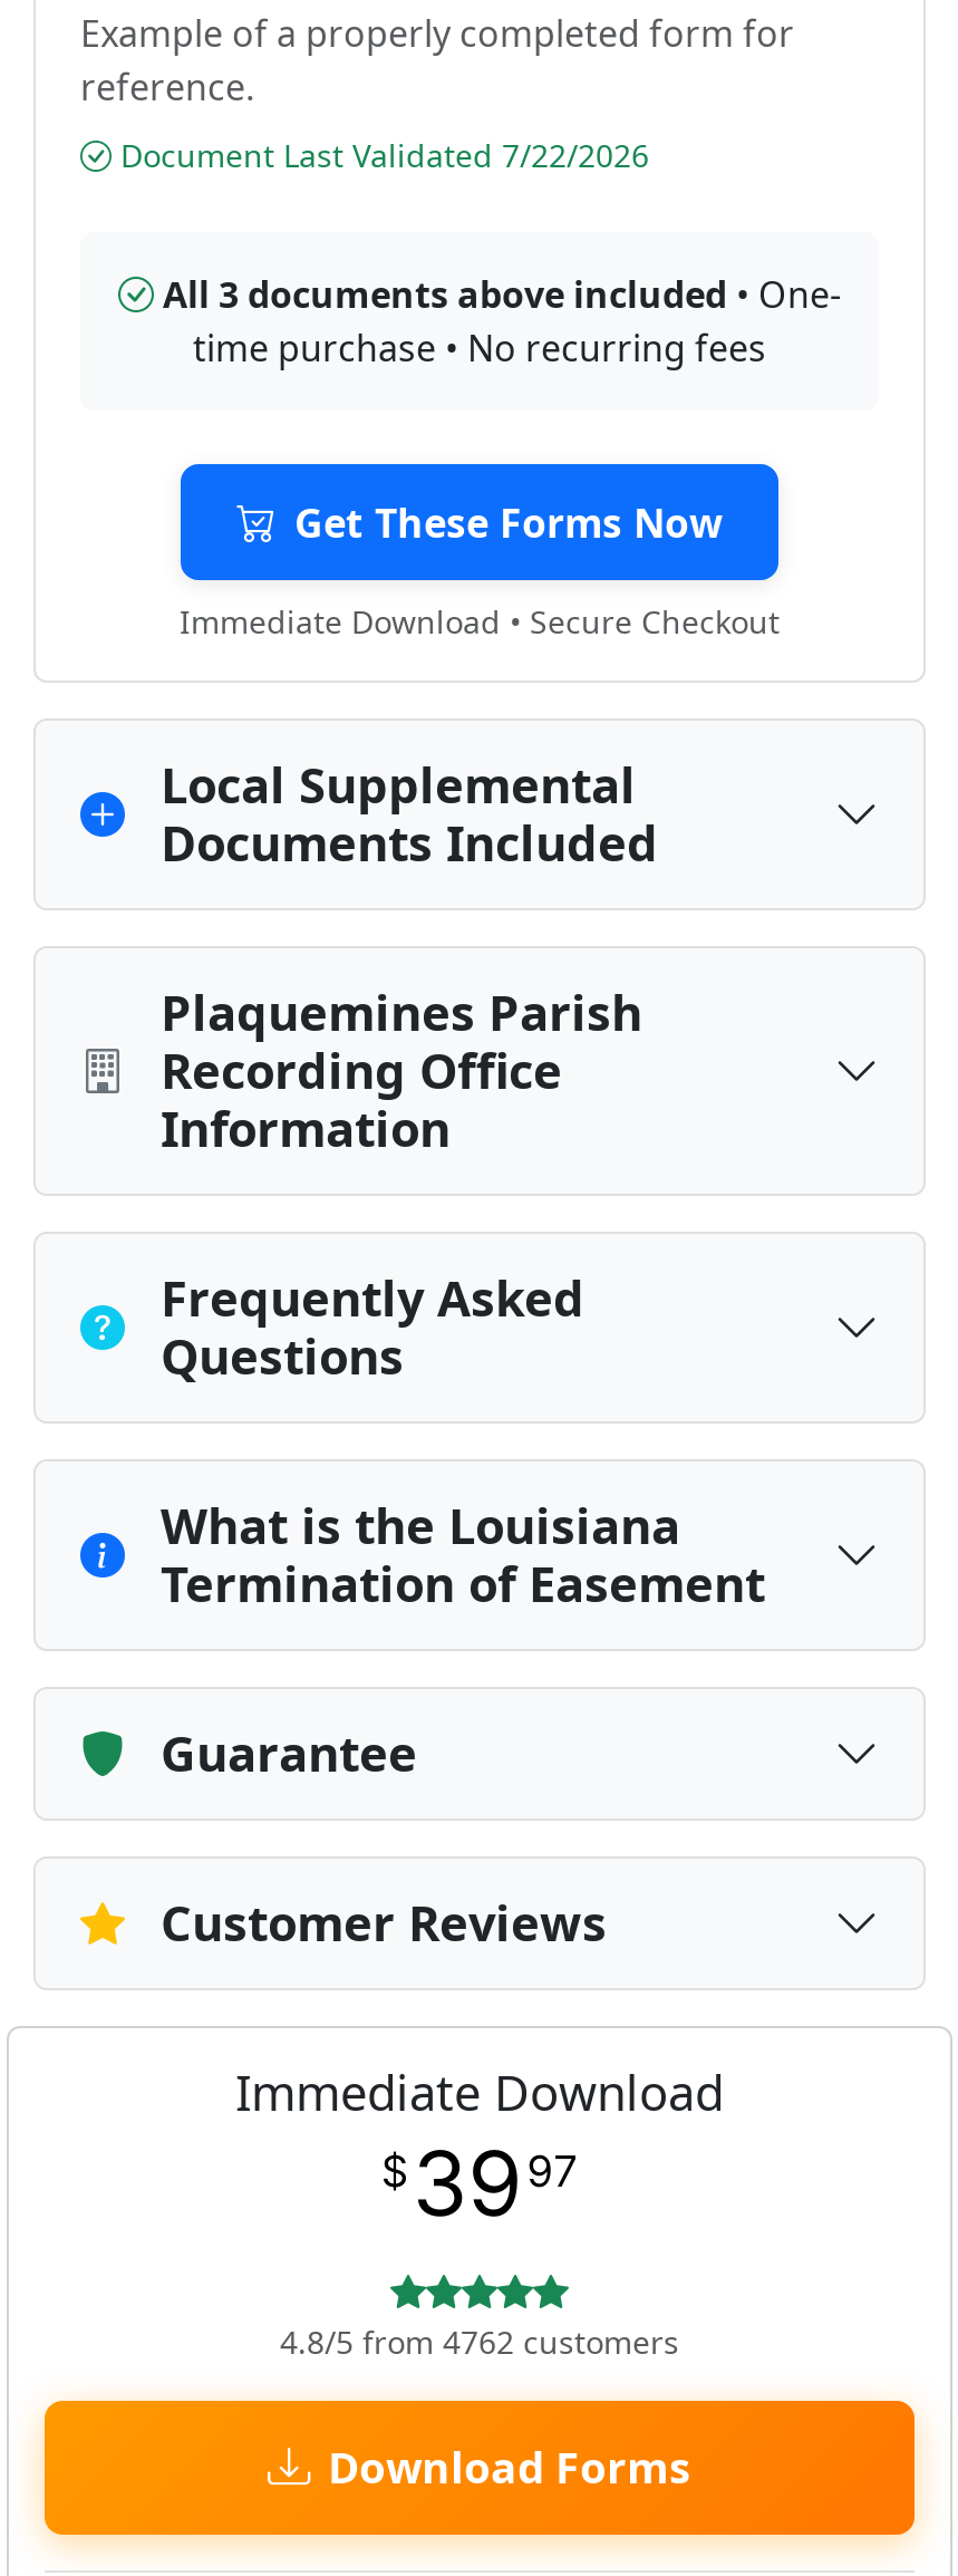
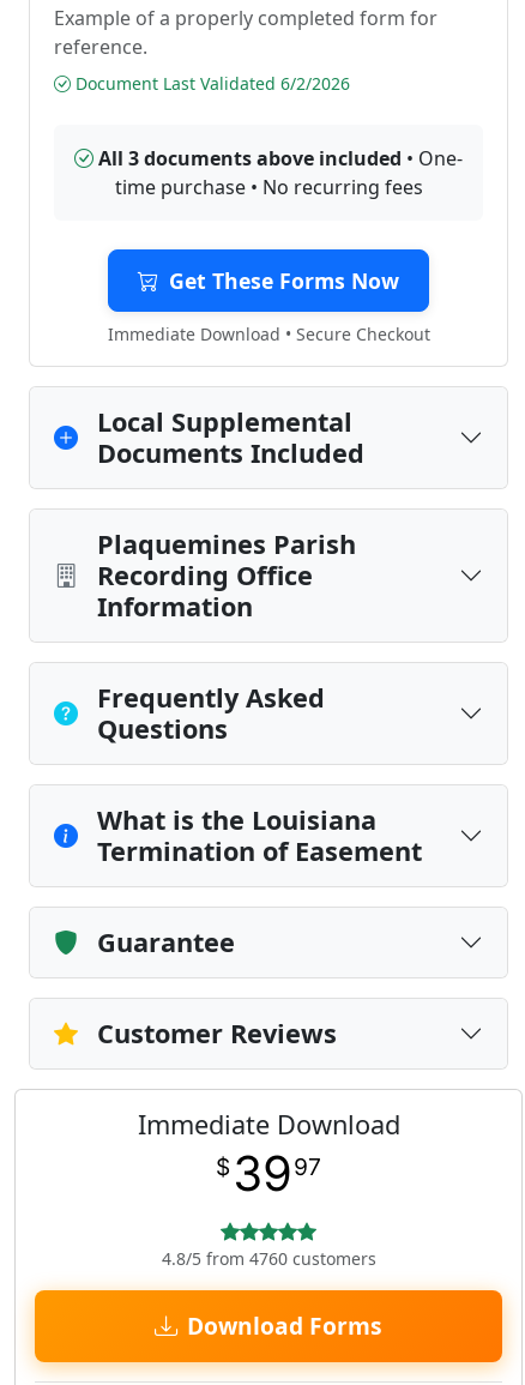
- Document Last Validated 7/22/2026
+ Document Last Validated 6/2/2026

- 4.8/5 from 4762 customers
+ 4.8/5 from 4760 customers
